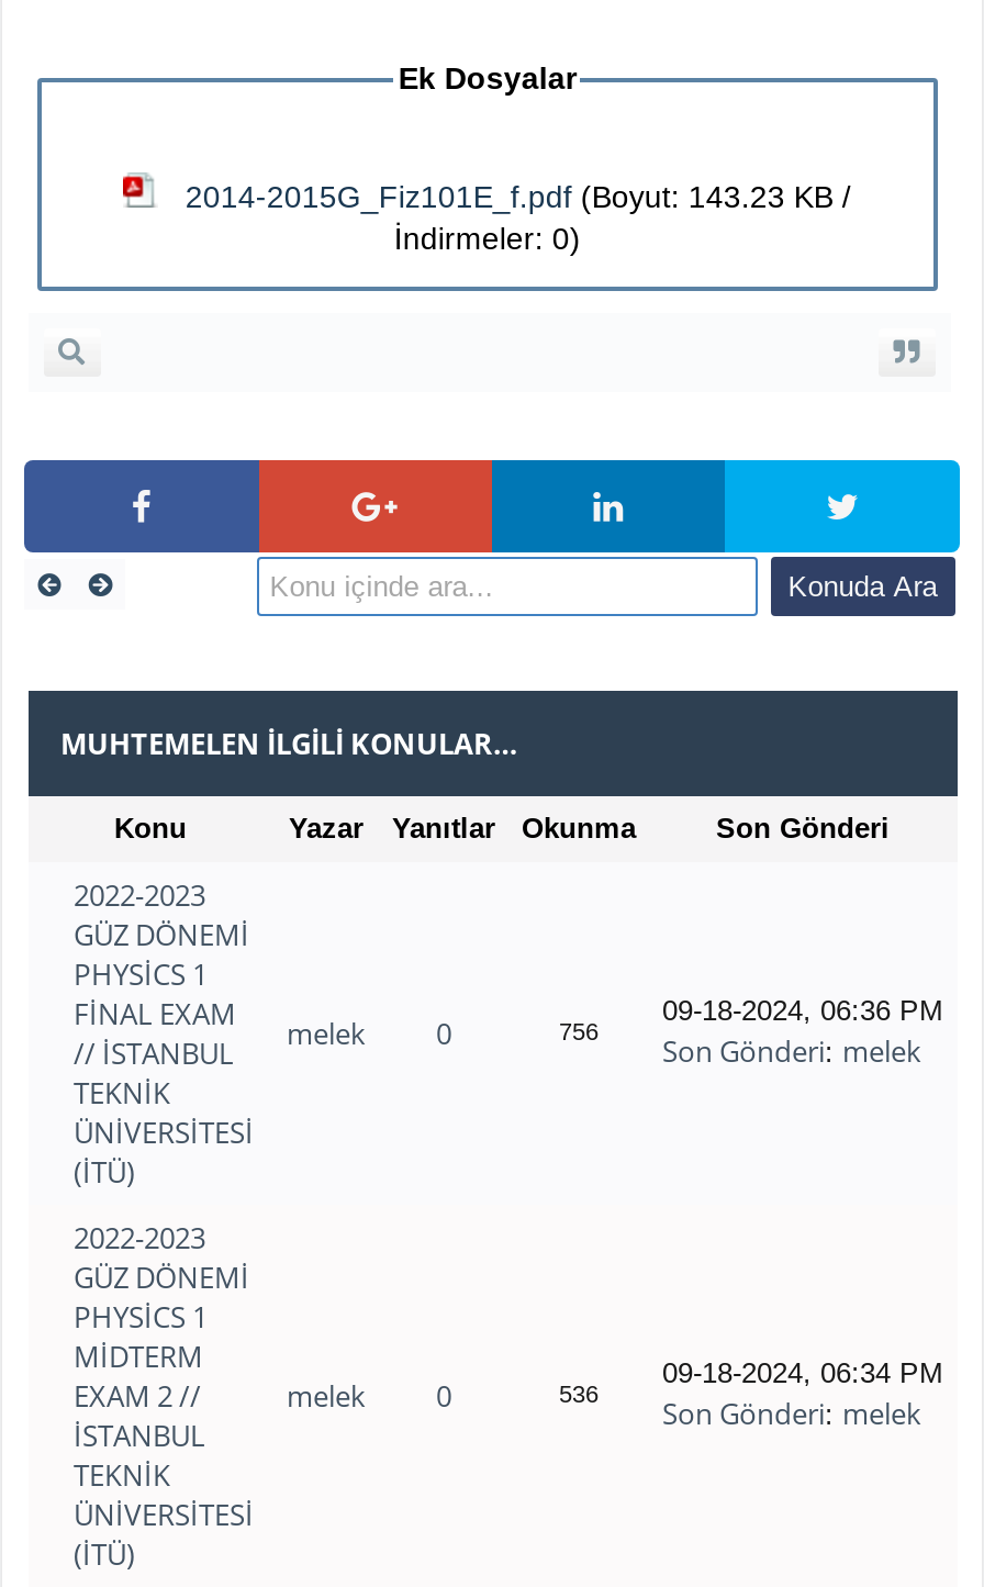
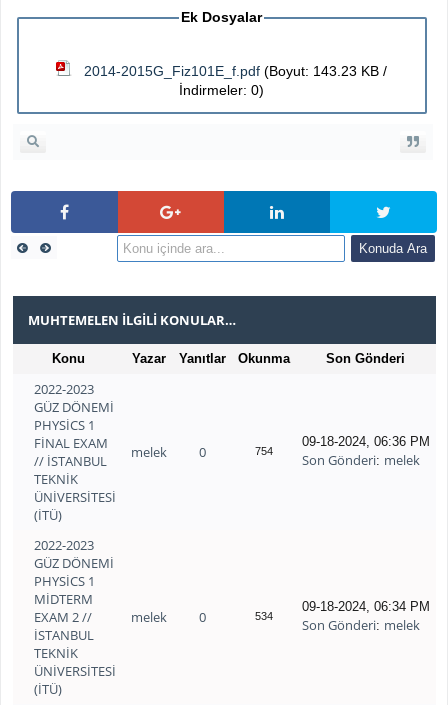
- 756
+ 754

- 536
+ 534
